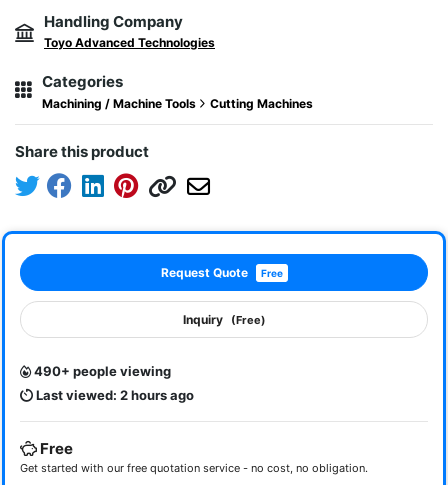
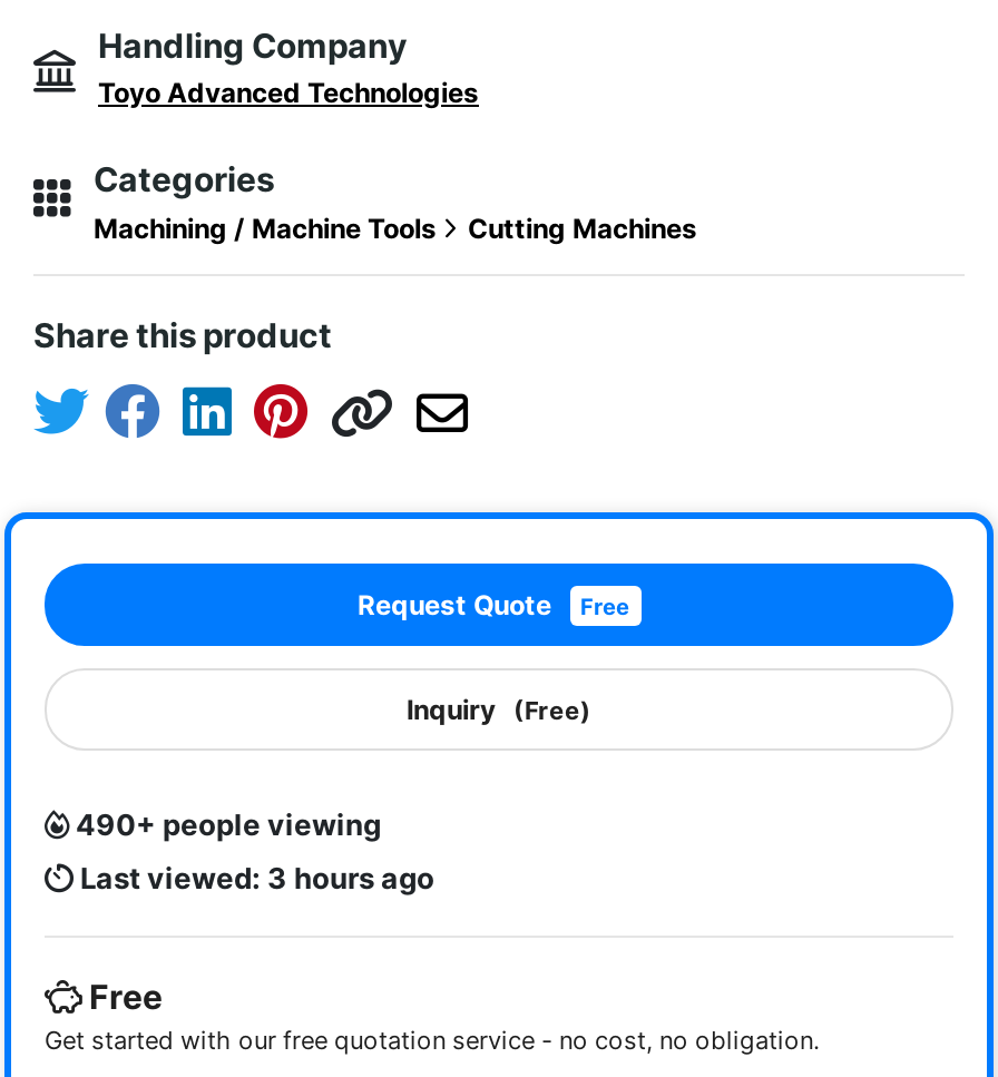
- Last viewed: 2 hours ago
+ Last viewed: 3 hours ago
